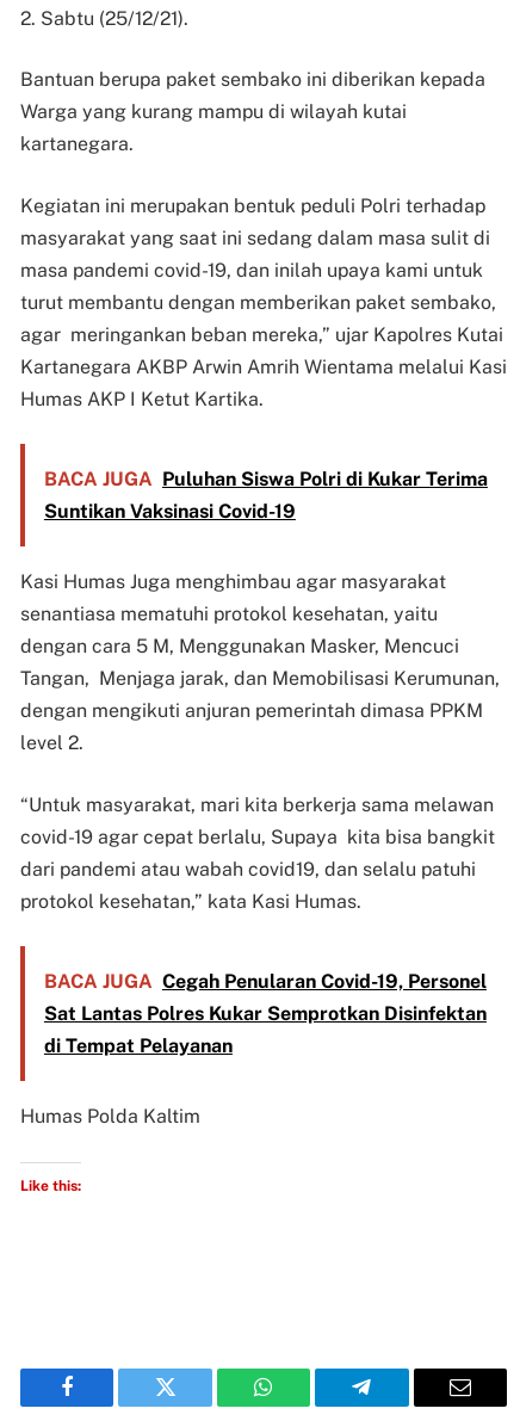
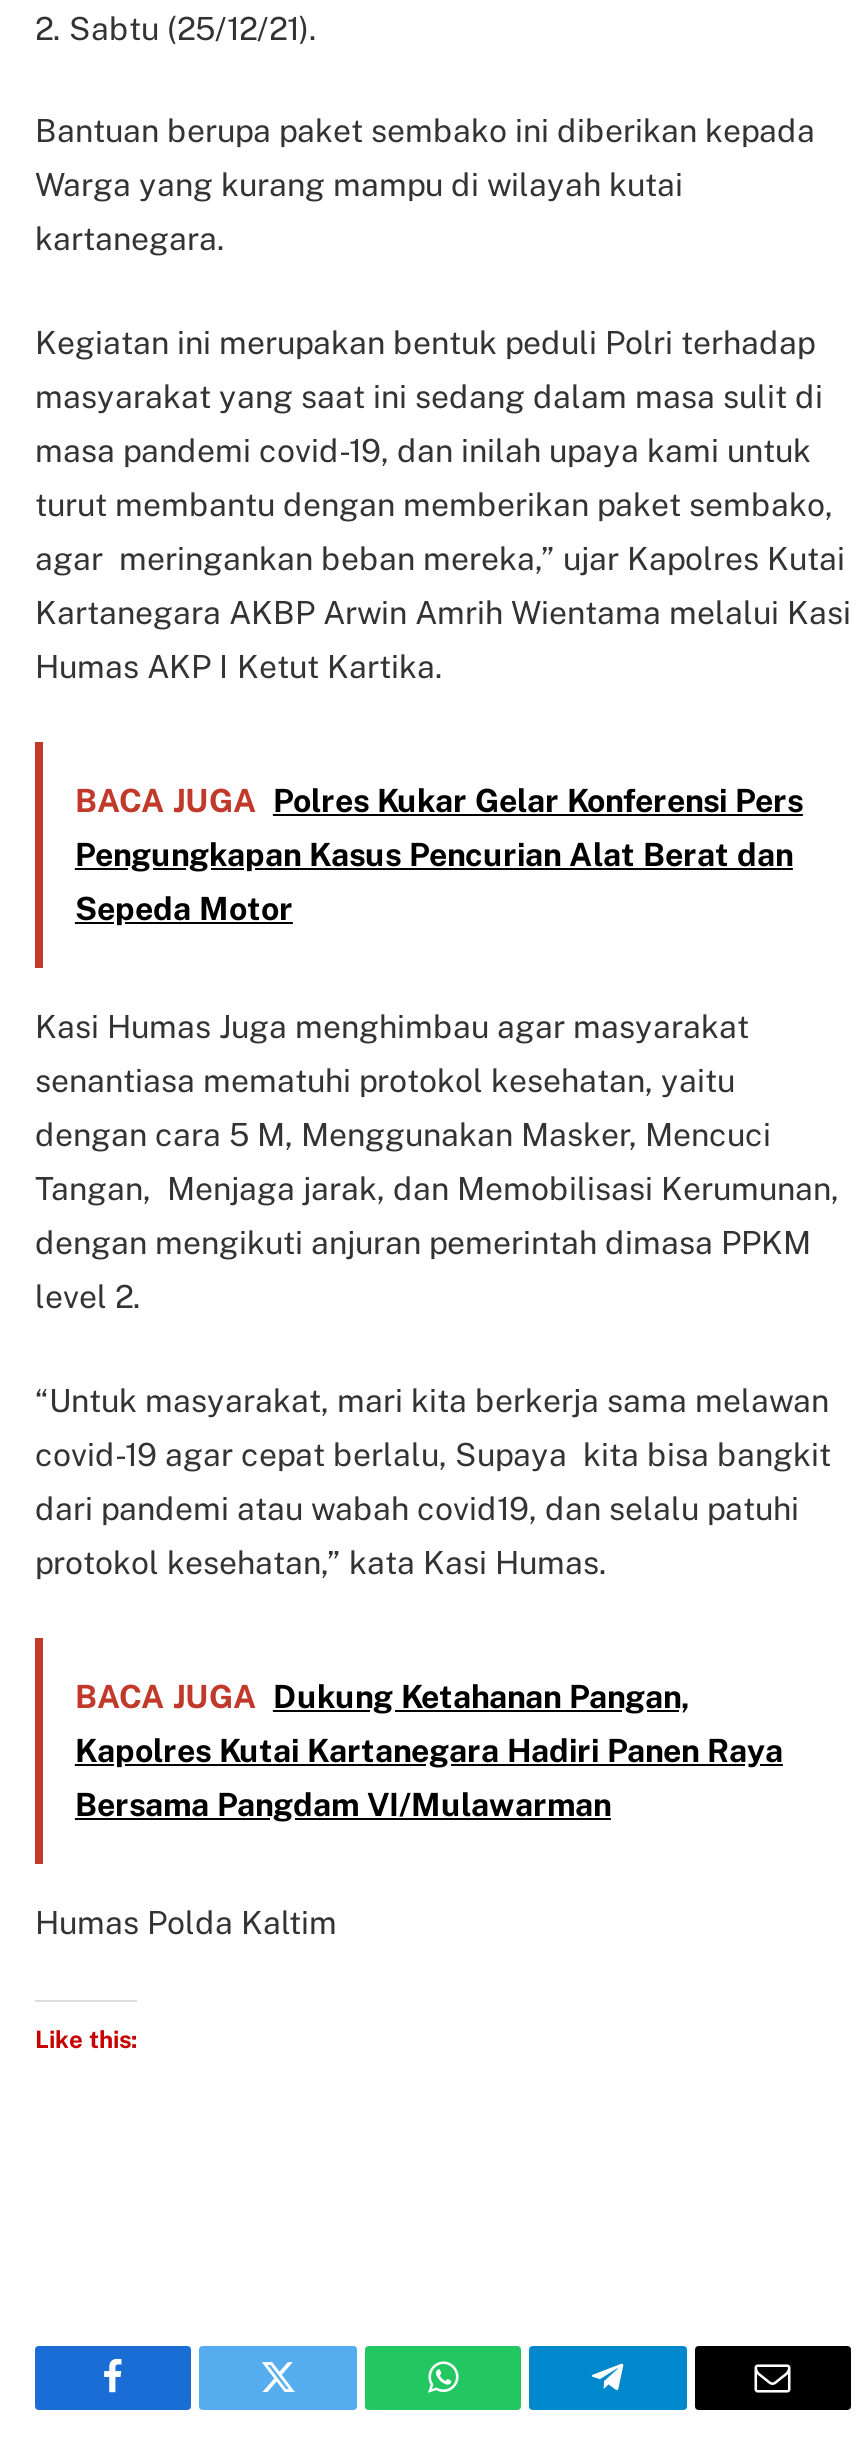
- BACA JUGA Puluhan Siswa Polri di Kukar Terima
- Suntikan Vaksinasi Covid-19
+ BACA JUGA Polres Kukar Gelar Konferensi Pers
+ Pengungkapan Kasus Pencurian Alat Berat dan
+ Sepeda Motor

- BACA JUGA Cegah Penularan Covid-19, Personel
- Sat Lantas Polres Kukar Semprotkan Disinfektan
- di Tempat Pelayanan
+ BACA JUGA Dukung Ketahanan Pangan,
+ Kapolres Kutai Kartanegara Hadiri Panen Raya
+ Bersama Pangdam VI/Mulawarman
